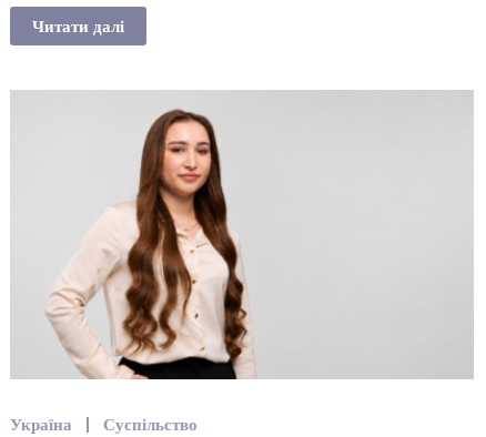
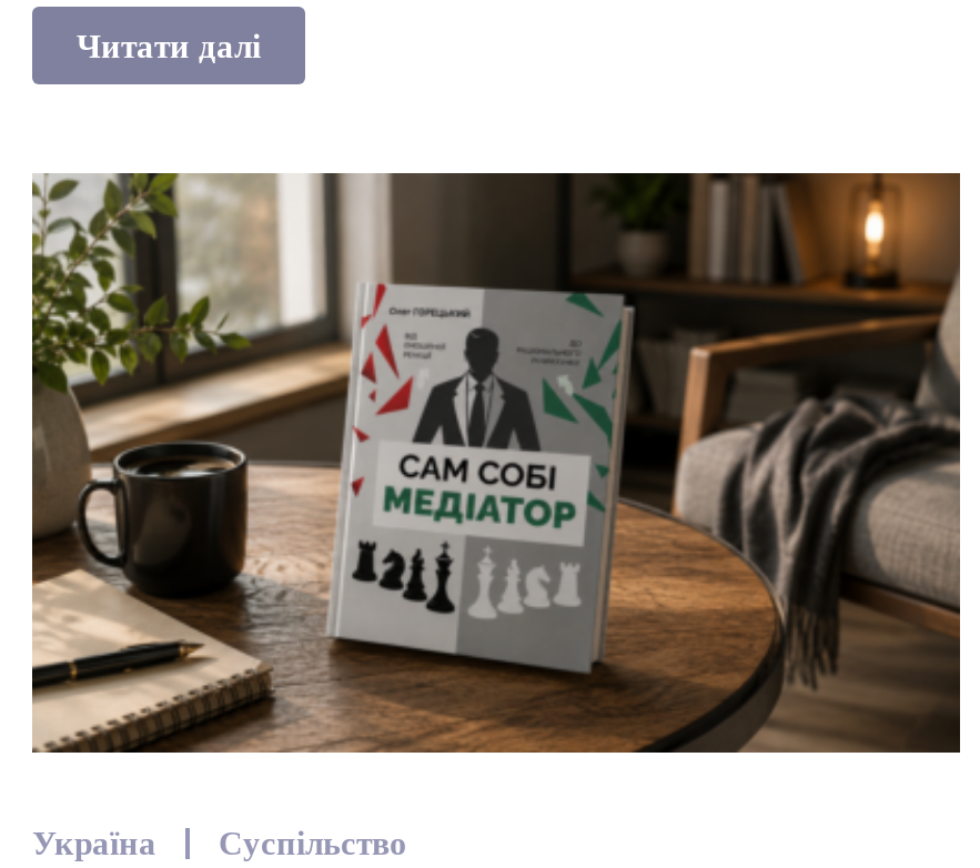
- [image]
+ [image]
